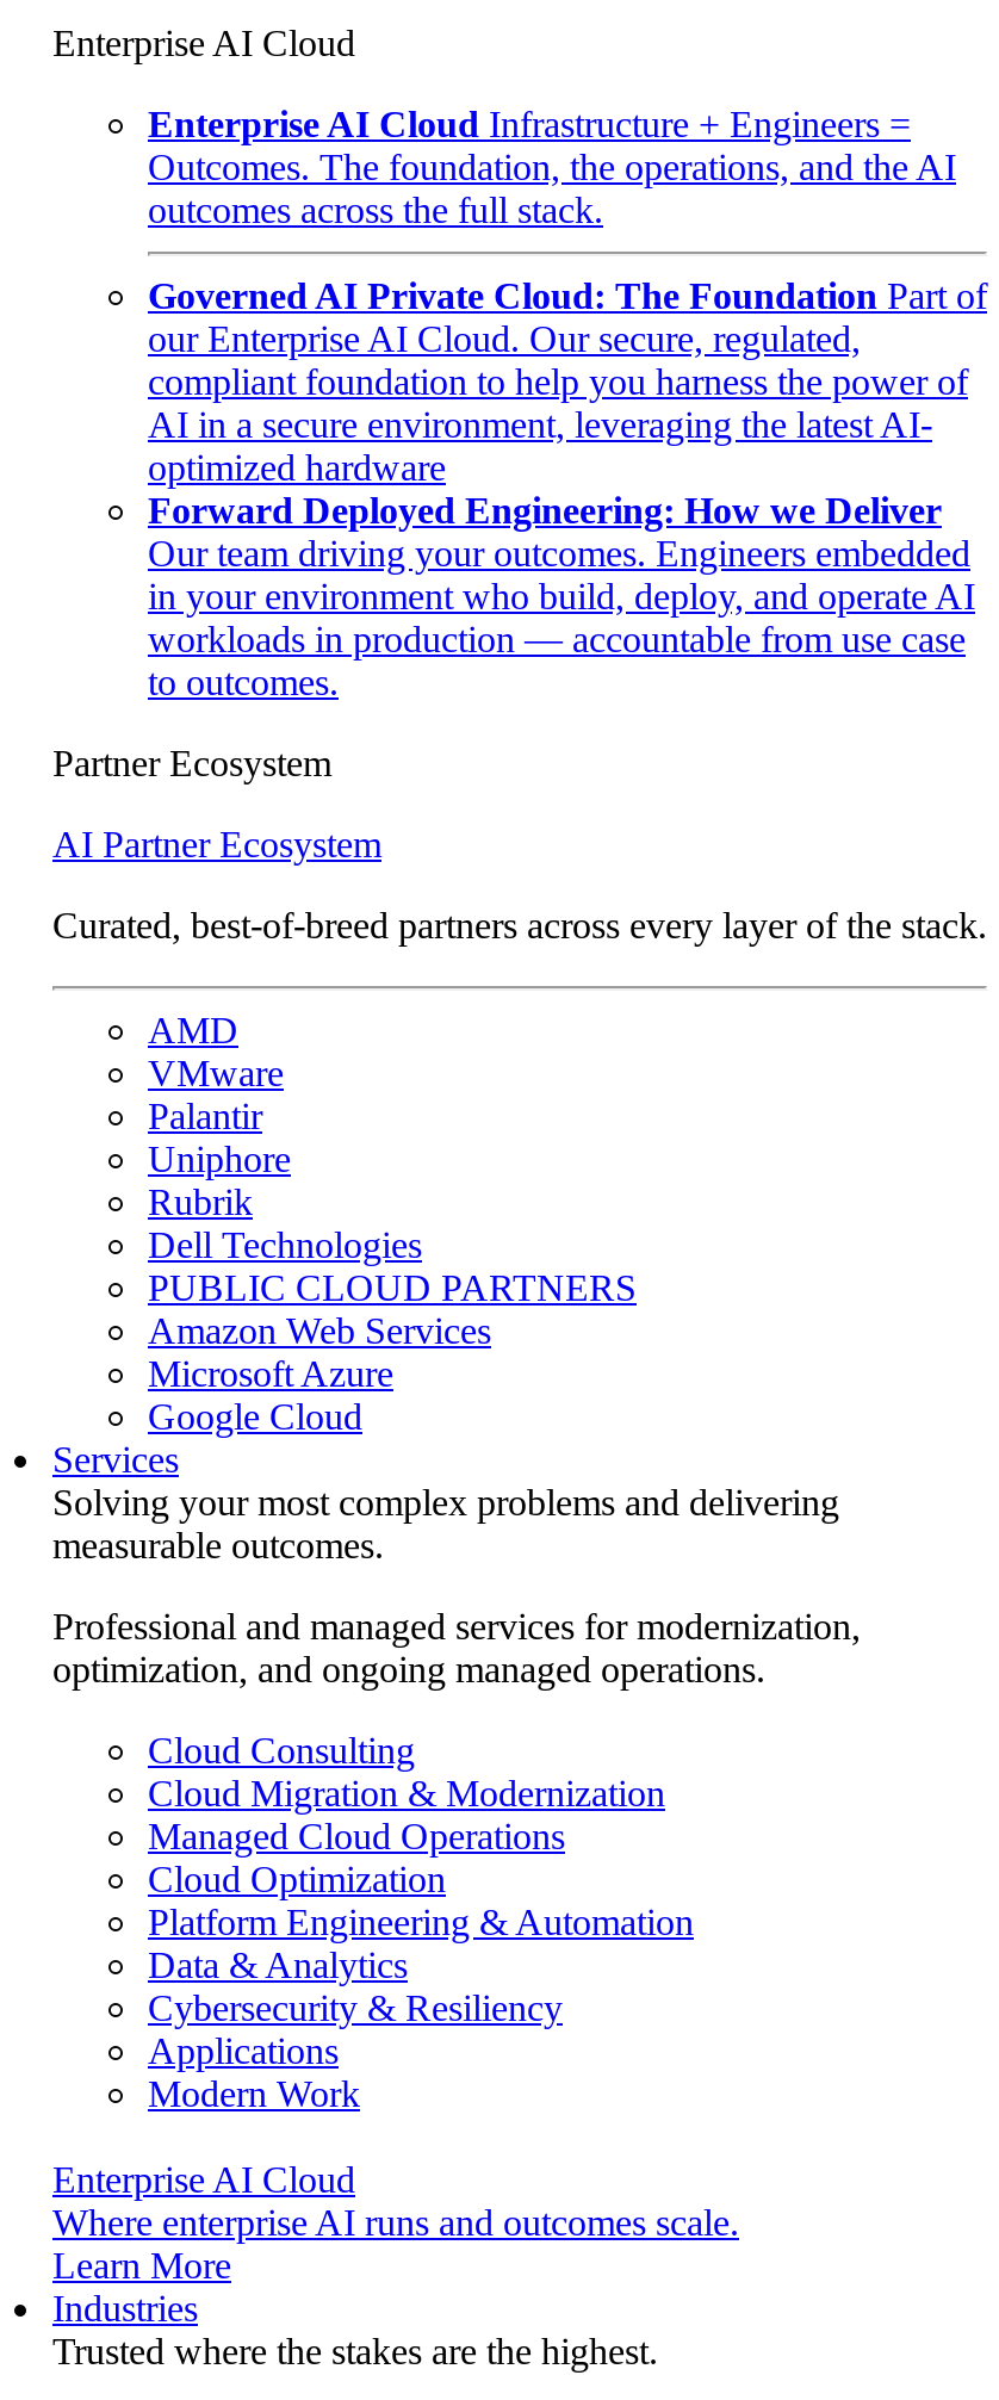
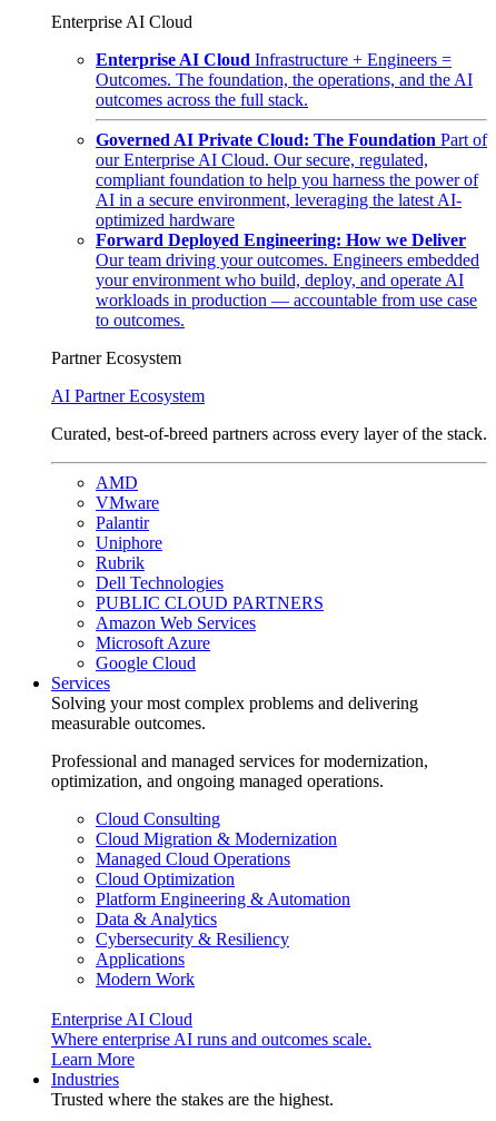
- in your environment who build, deploy, and operate AI
+ your environment who build, deploy, and operate AI
